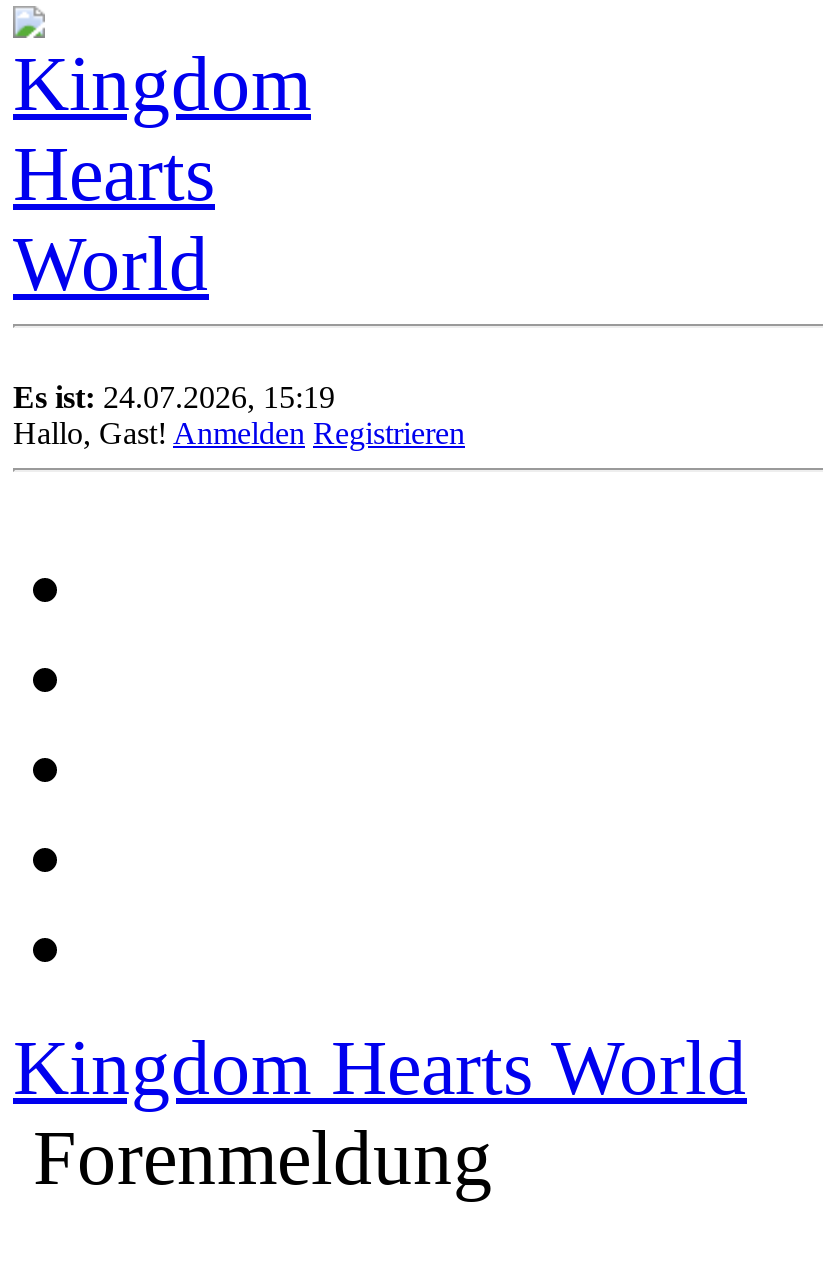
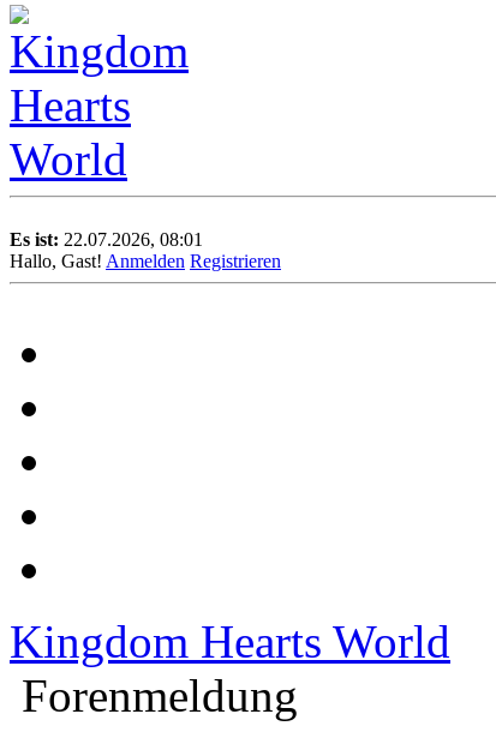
- Es ist: 24.07.2026, 15:19
+ Es ist: 22.07.2026, 08:01
